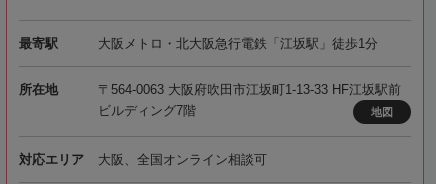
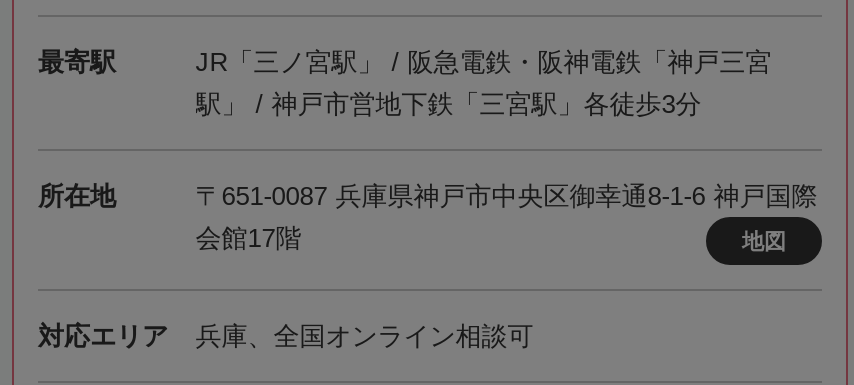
- 大阪メトロ・北大阪急行電鉄「江坂駅」徒歩1分
+ JR「三ノ宮駅」 / 阪急電鉄・阪神電鉄「神戸三宮
+ 駅」 / 神戸市営地下鉄「三宮駅」各徒歩3分

- 〒564-0063 大阪府吹田市江坂町1-13-33 HF江坂駅前
- ビルディング7階
+ 〒651-0087 兵庫県神戸市中央区御幸通8-1-6 神戸国際
+ 会館17階

- 大阪、全国オンライン相談可
+ 兵庫、全国オンライン相談可
